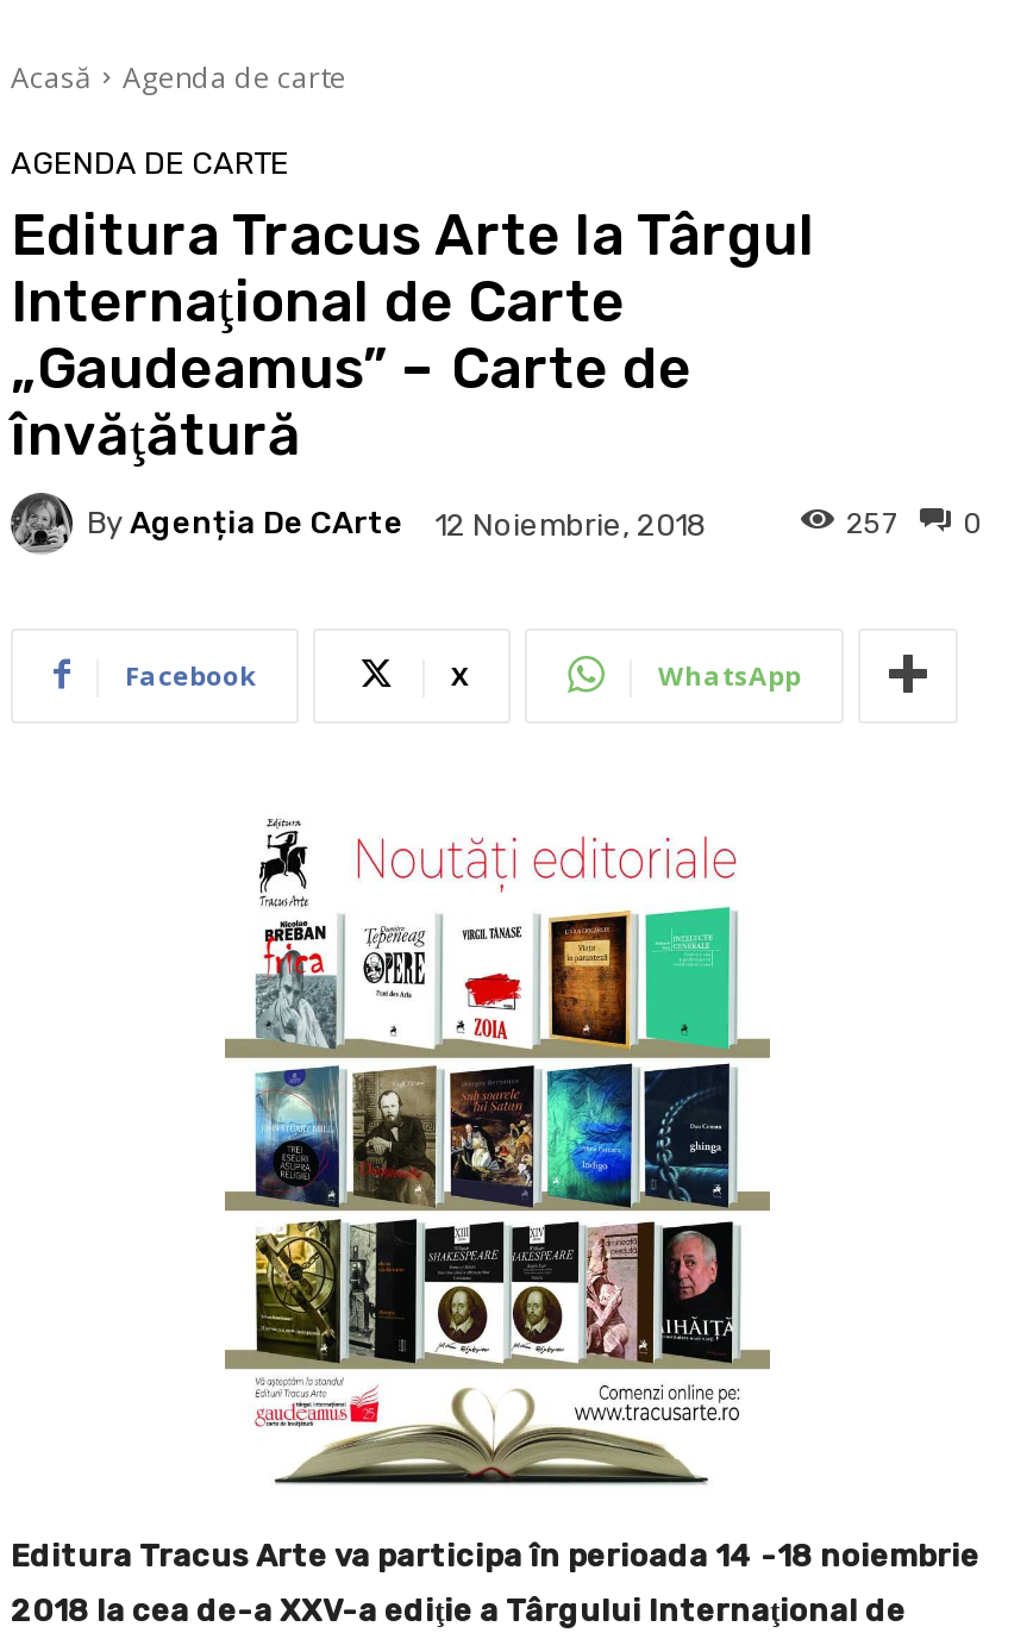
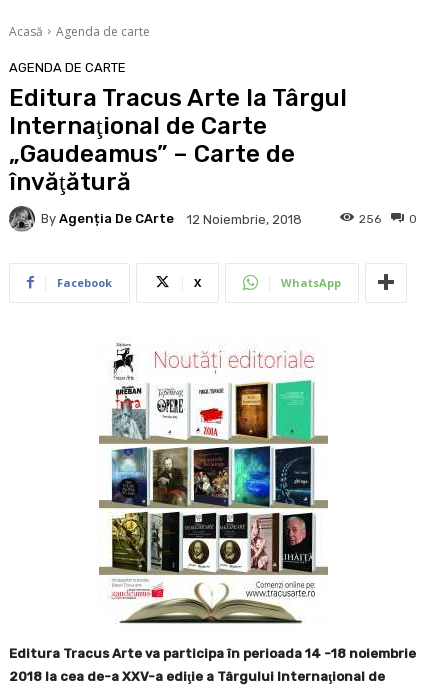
- 257 0
+ 256 0
